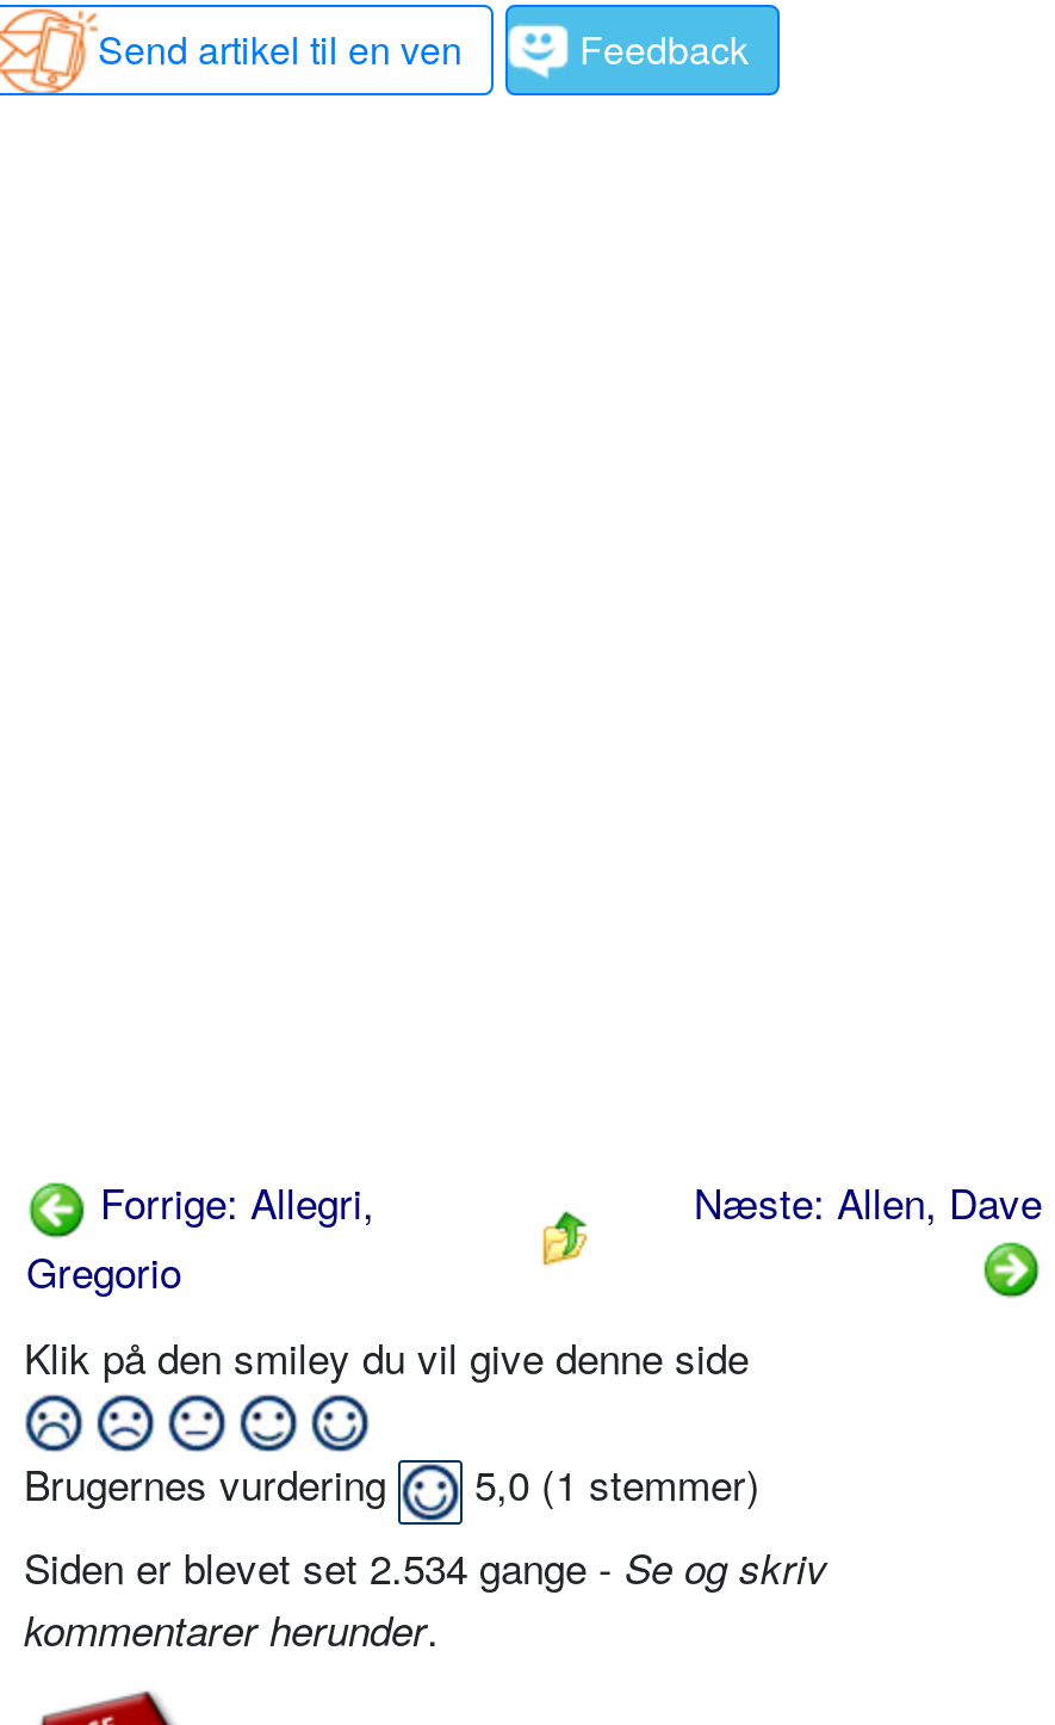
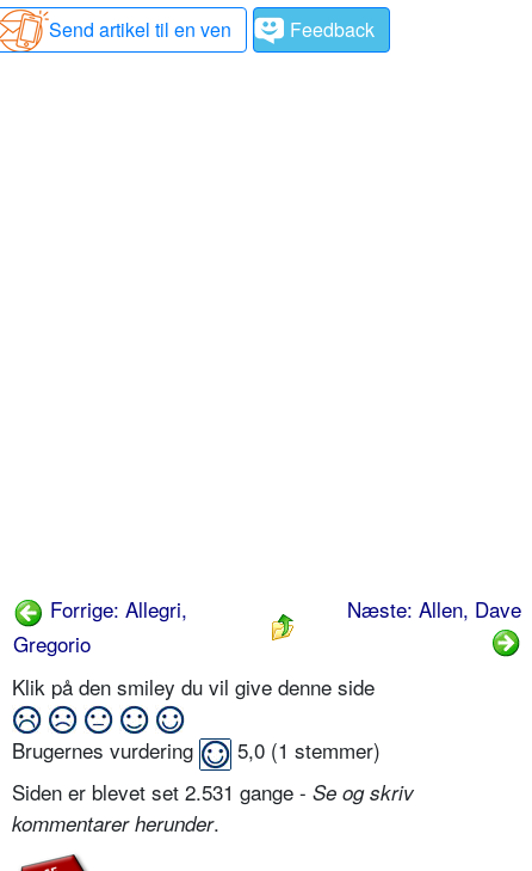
- Siden er blevet set 2.534 gange - Se og skriv
+ Siden er blevet set 2.531 gange - Se og skriv
